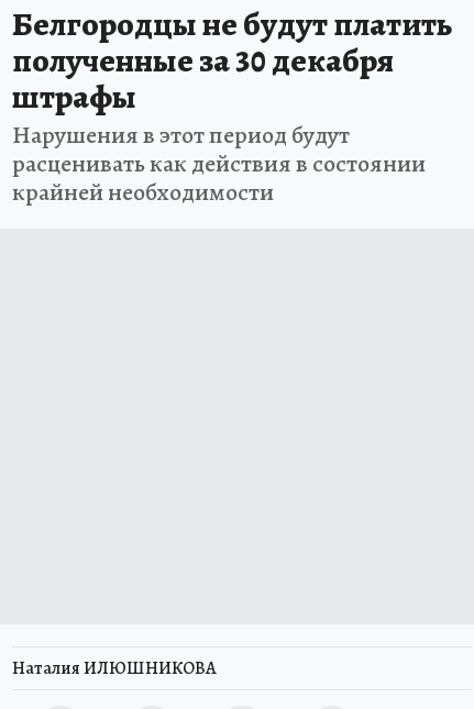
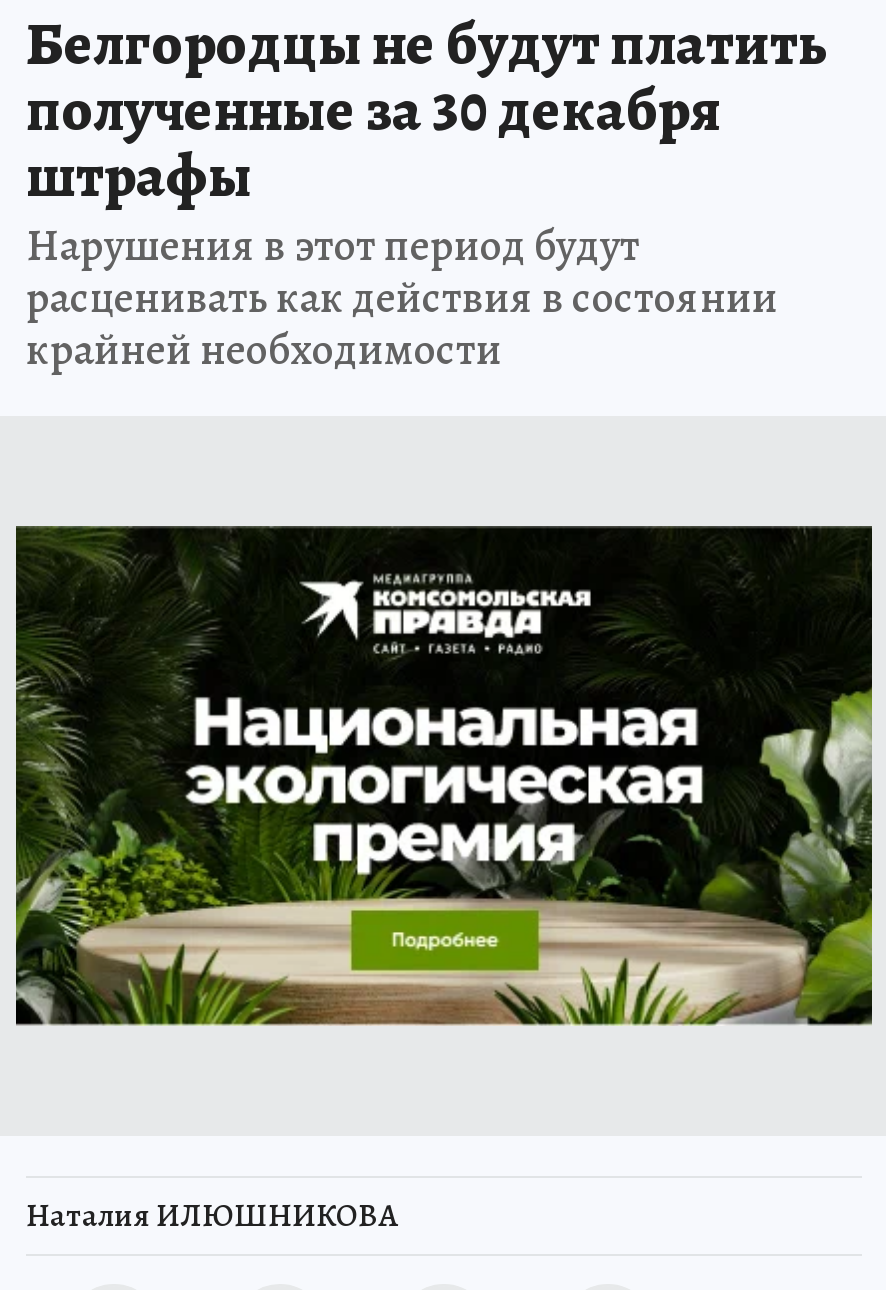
+ [image]
